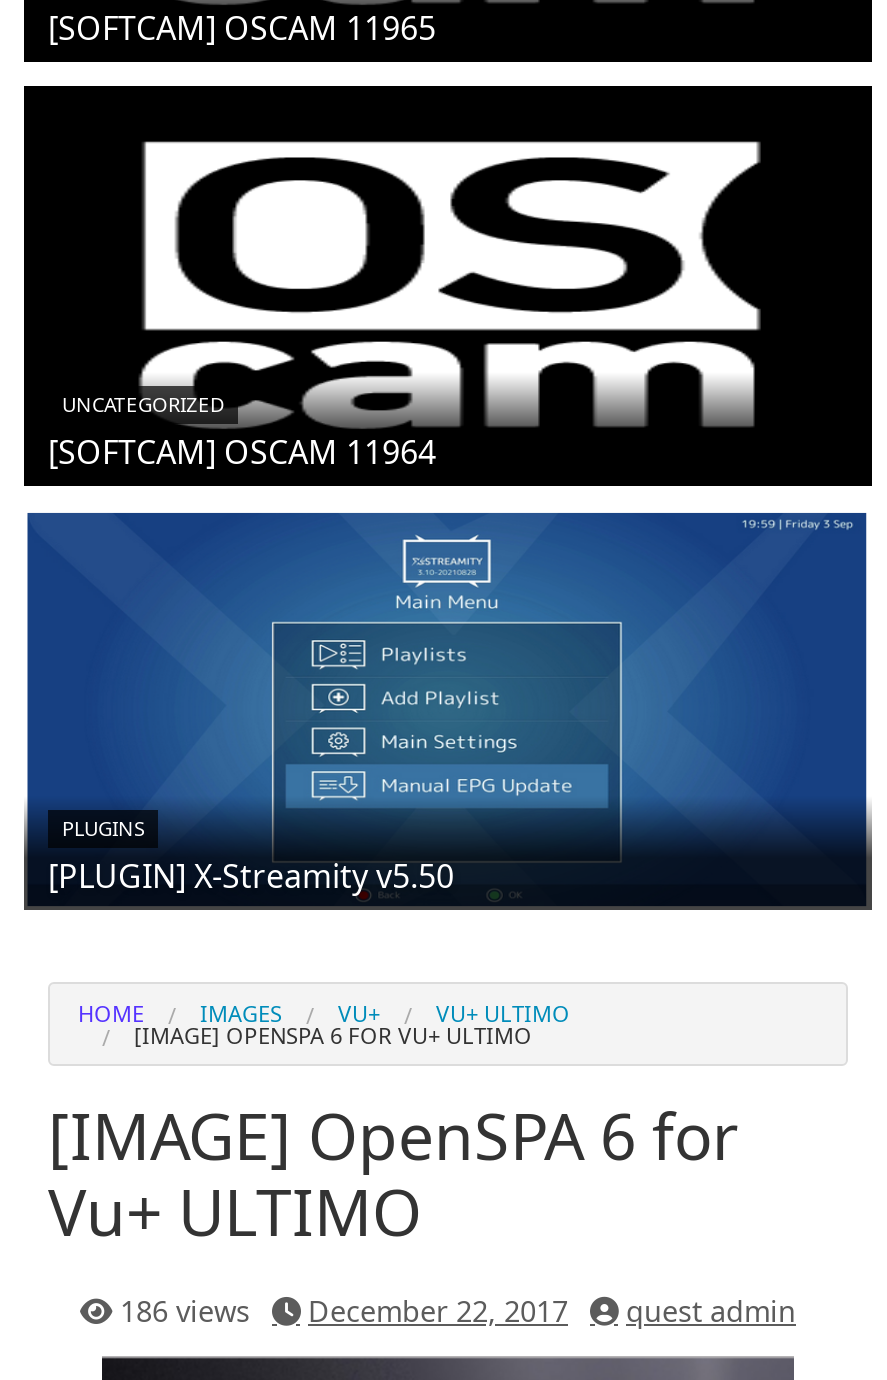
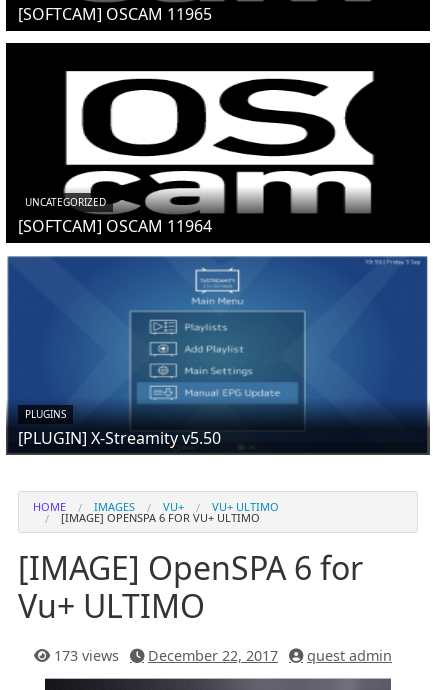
- 186 views December 22, 2017 quest admin
+ 173 views December 22, 2017 quest admin
